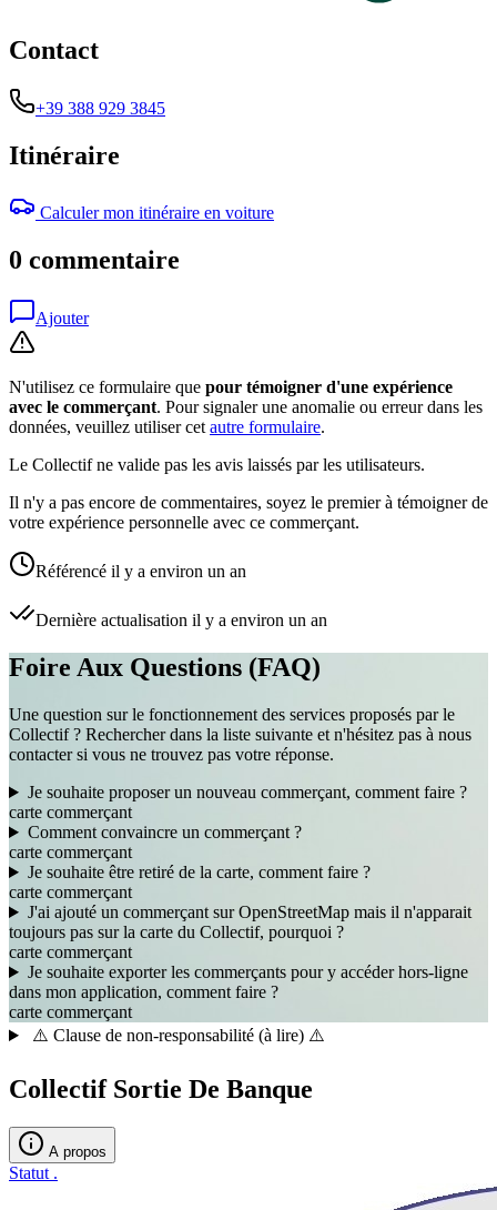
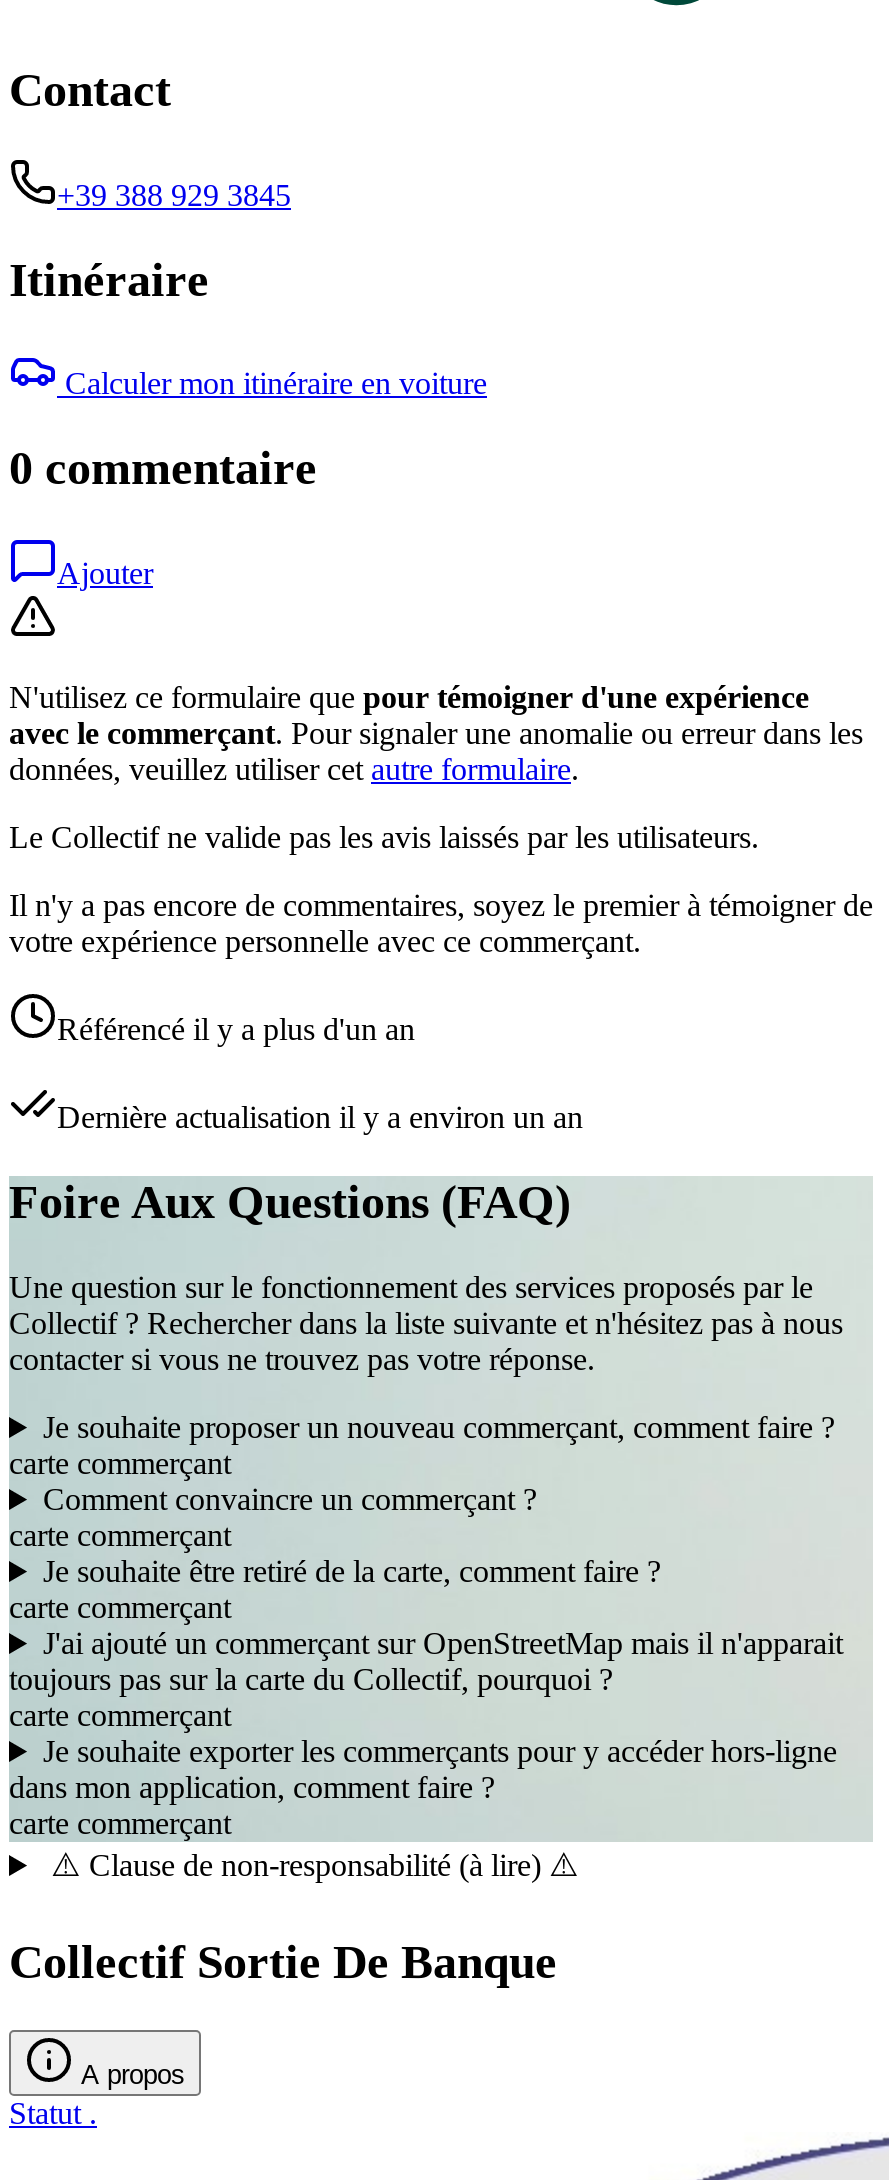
- Référencé il y a environ un an
+ Référencé il y a plus d'un an
